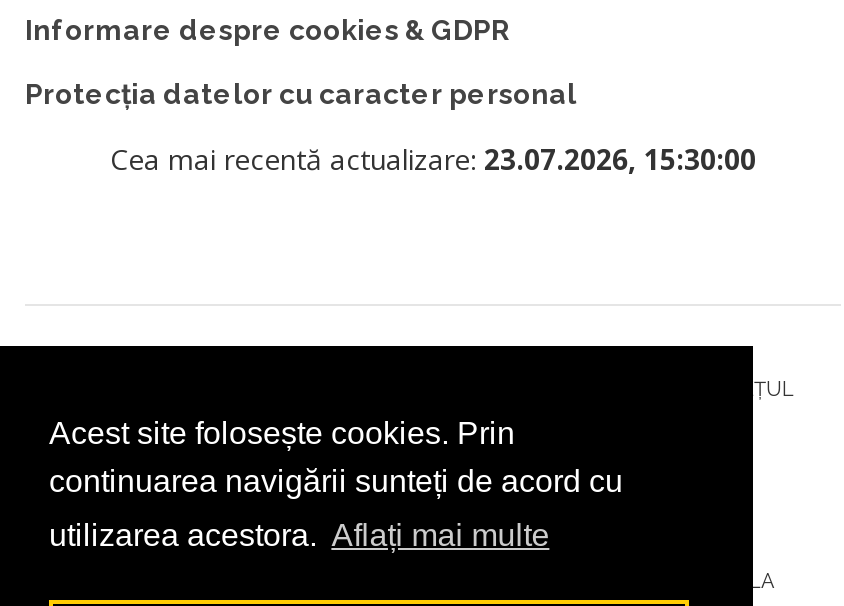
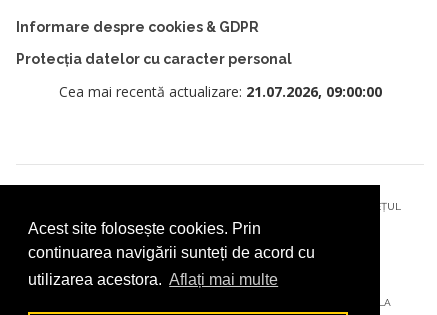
- Cea mai recentă actualizare: 23.07.2026, 15:30:00
+ Cea mai recentă actualizare: 21.07.2026, 09:00:00
